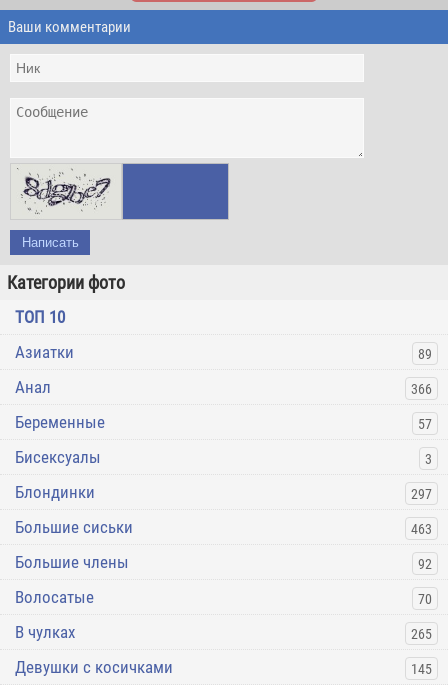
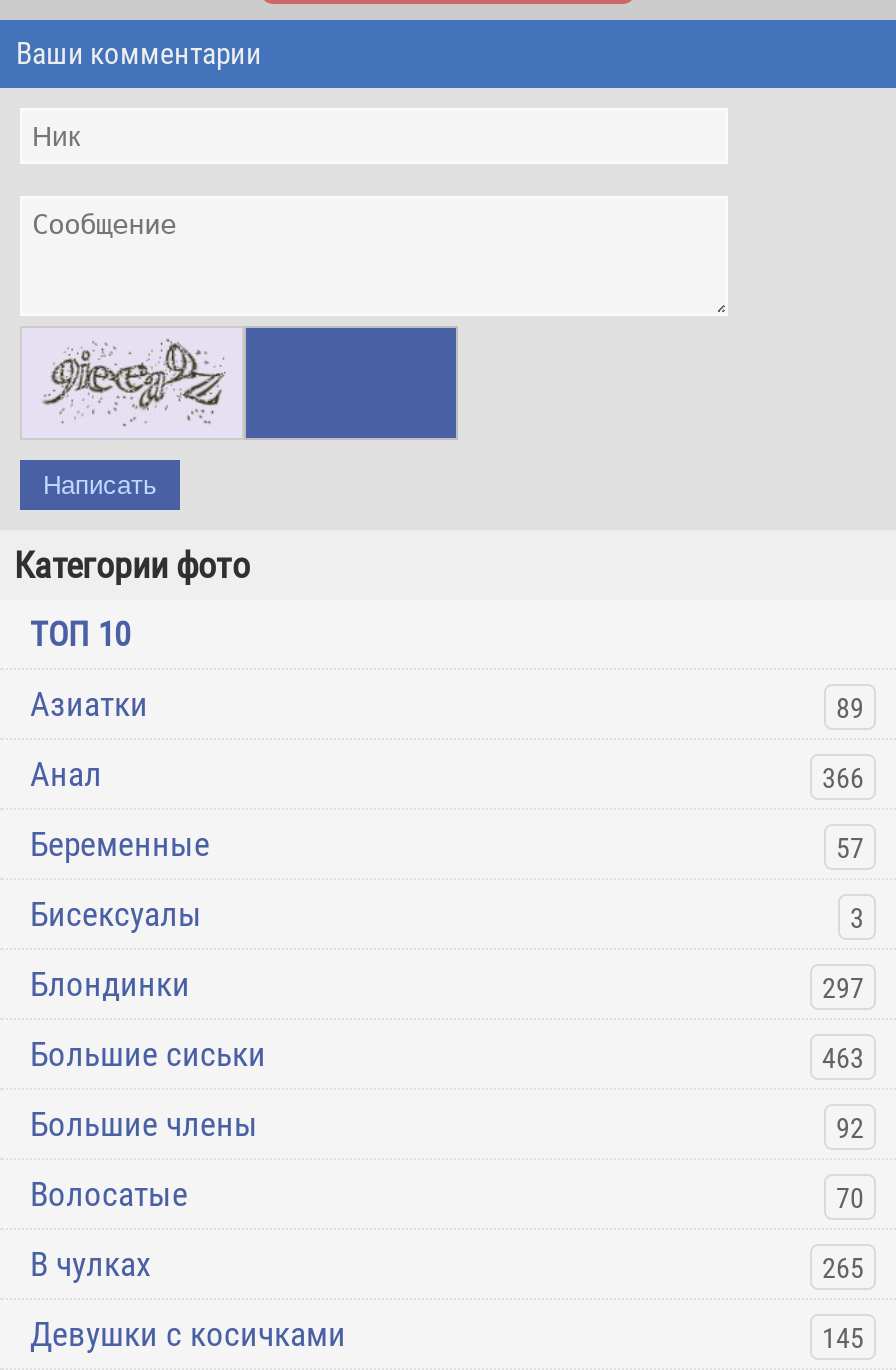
- [image]
+ [image]
